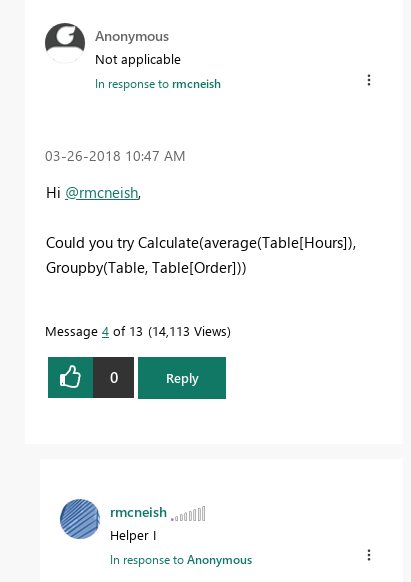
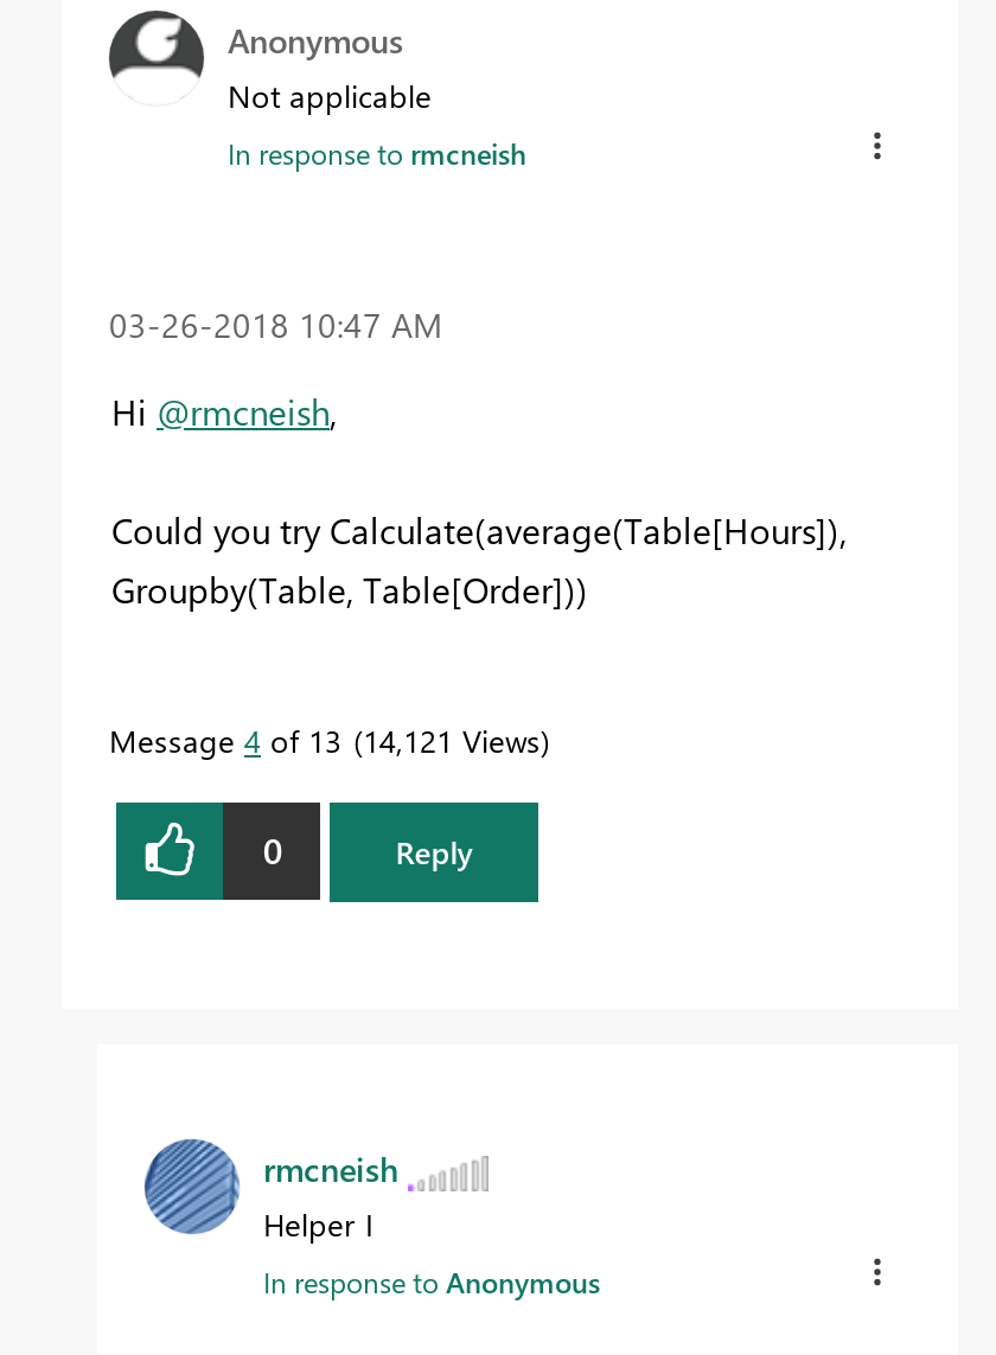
- Message 4 of 13 14,113 Views
+ Message 4 of 13 14,121 Views
